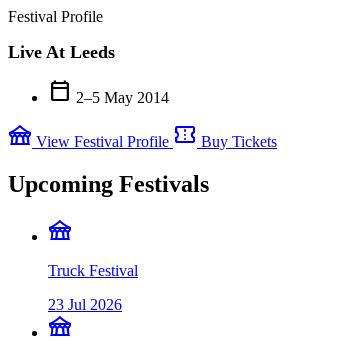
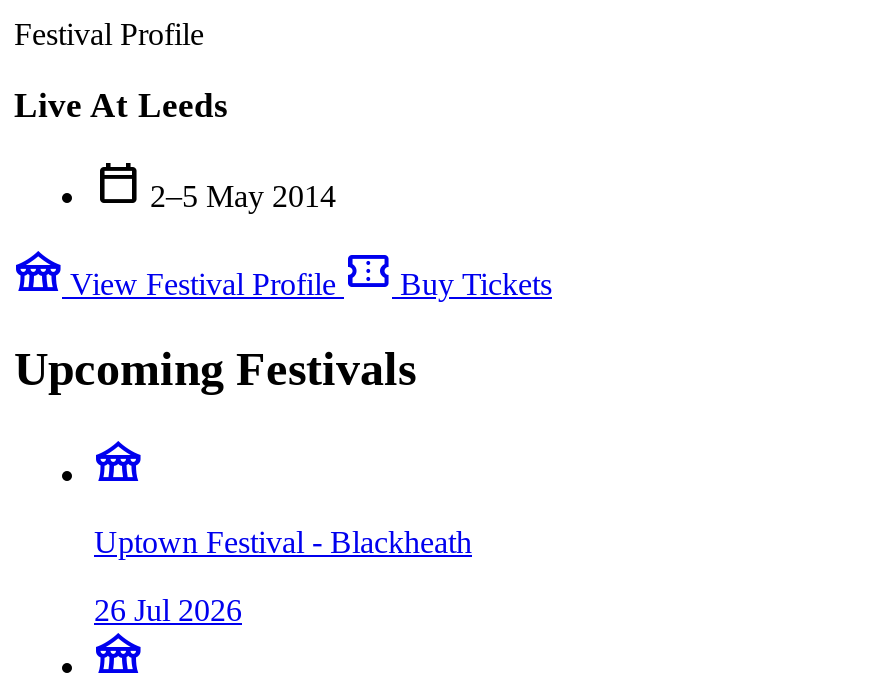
- Truck Festival
+ Uptown Festival - Blackheath

- 23 Jul 2026
+ 26 Jul 2026
